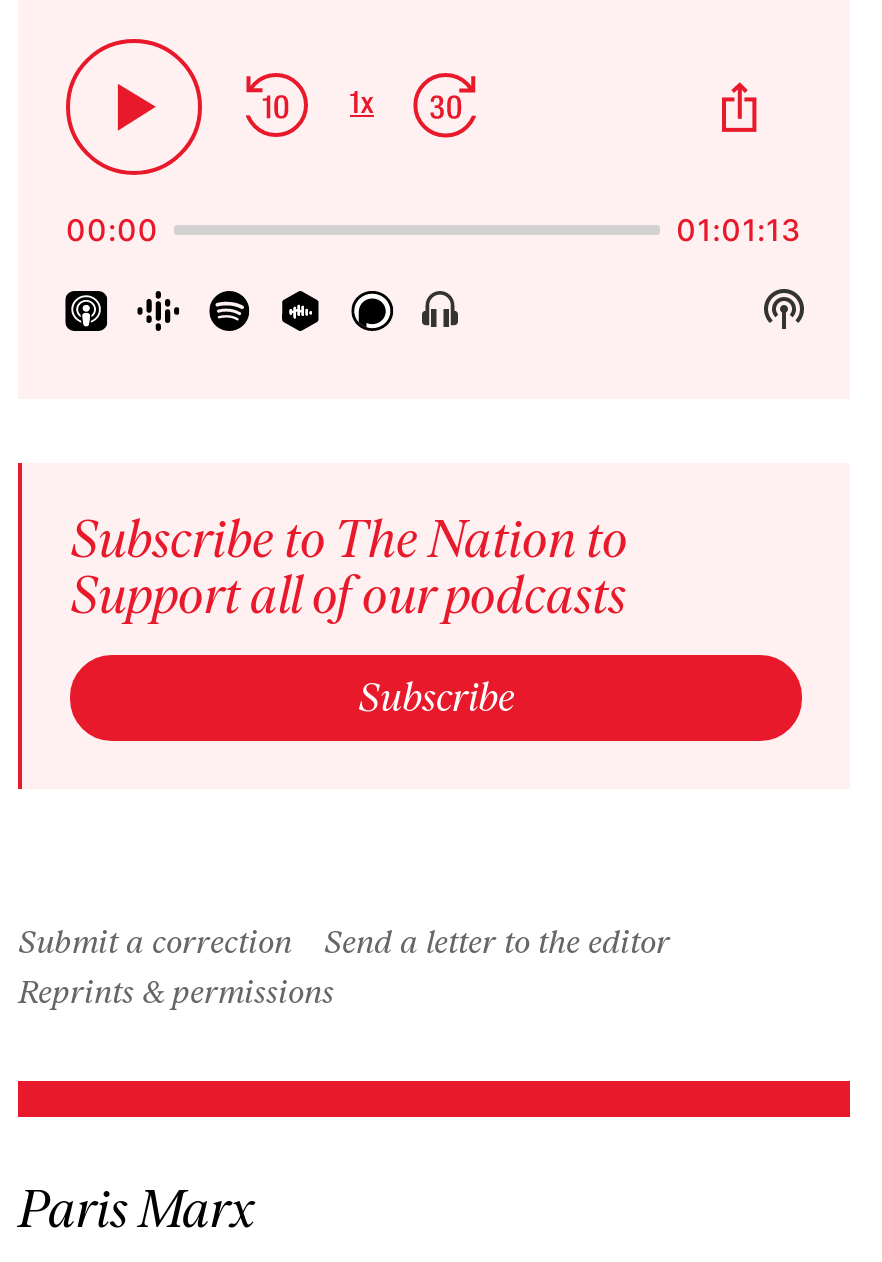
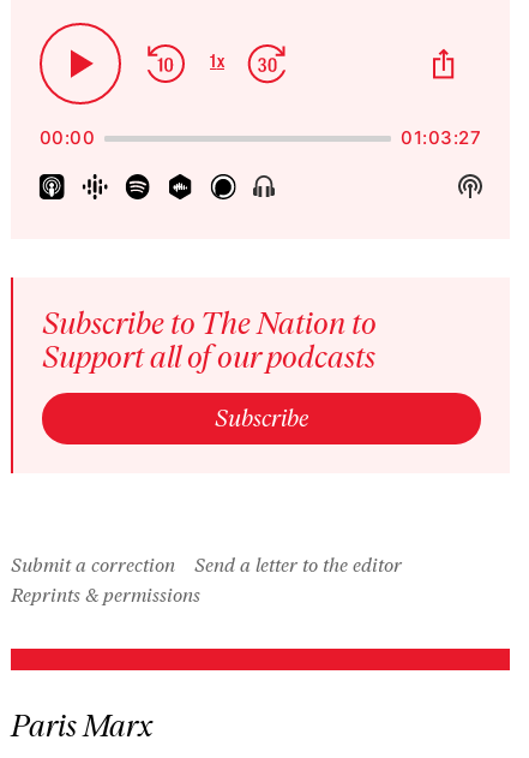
- 01:01:13
+ 01:03:27
